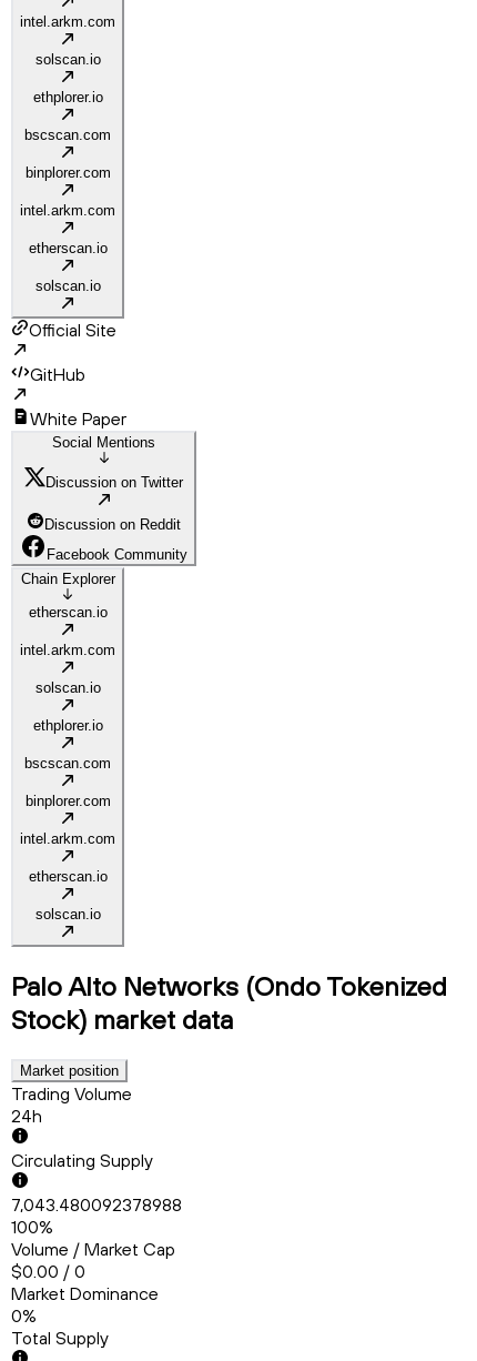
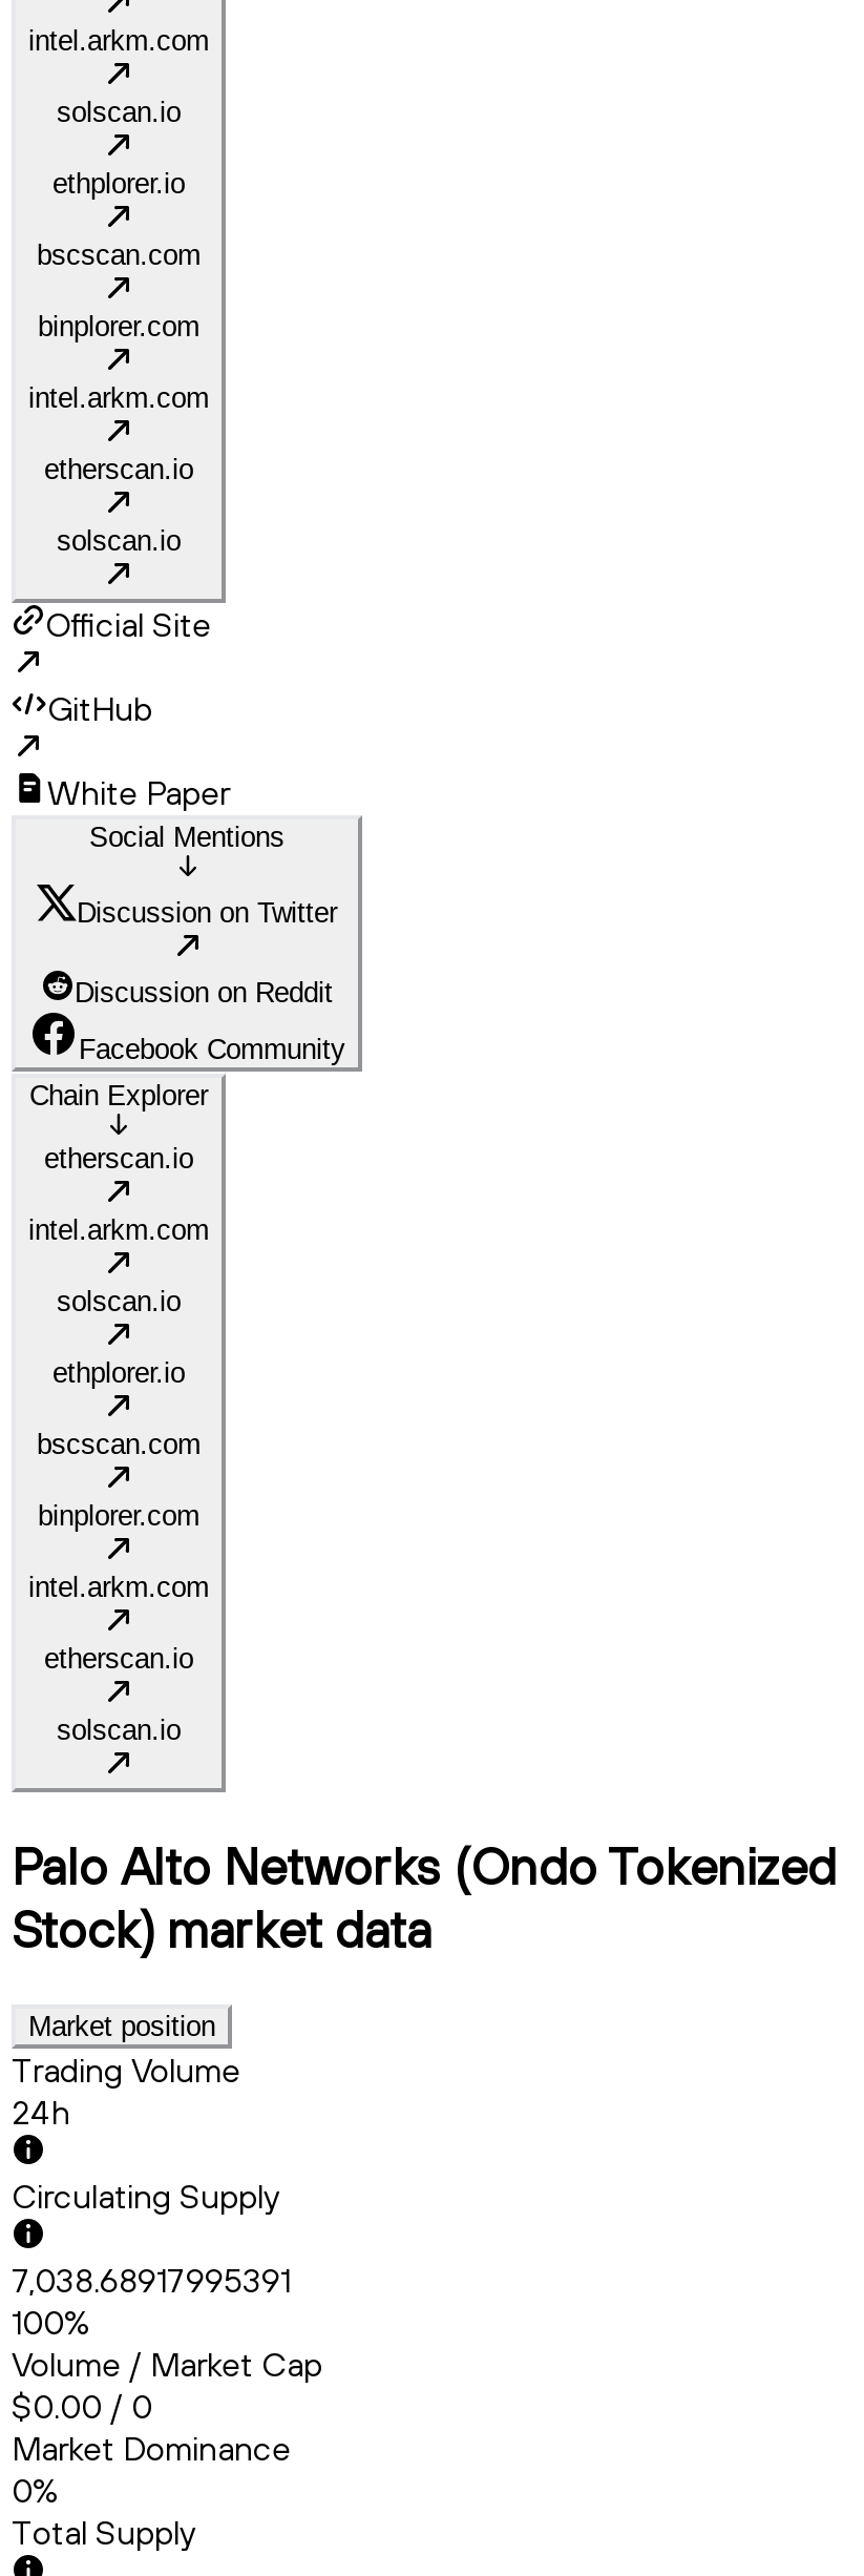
- 7,043.480092378988
+ 7,038.68917995391
